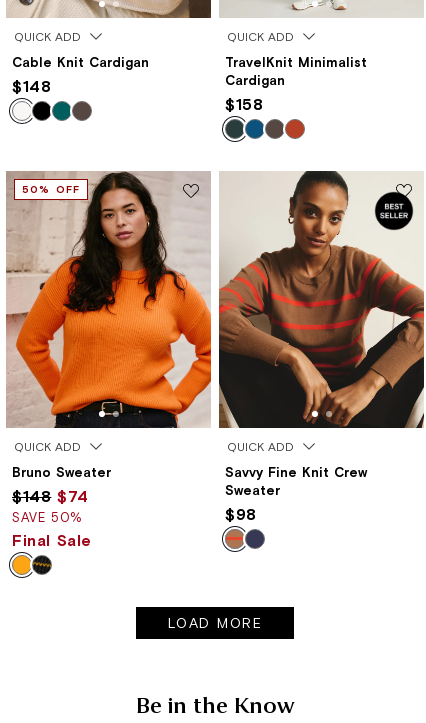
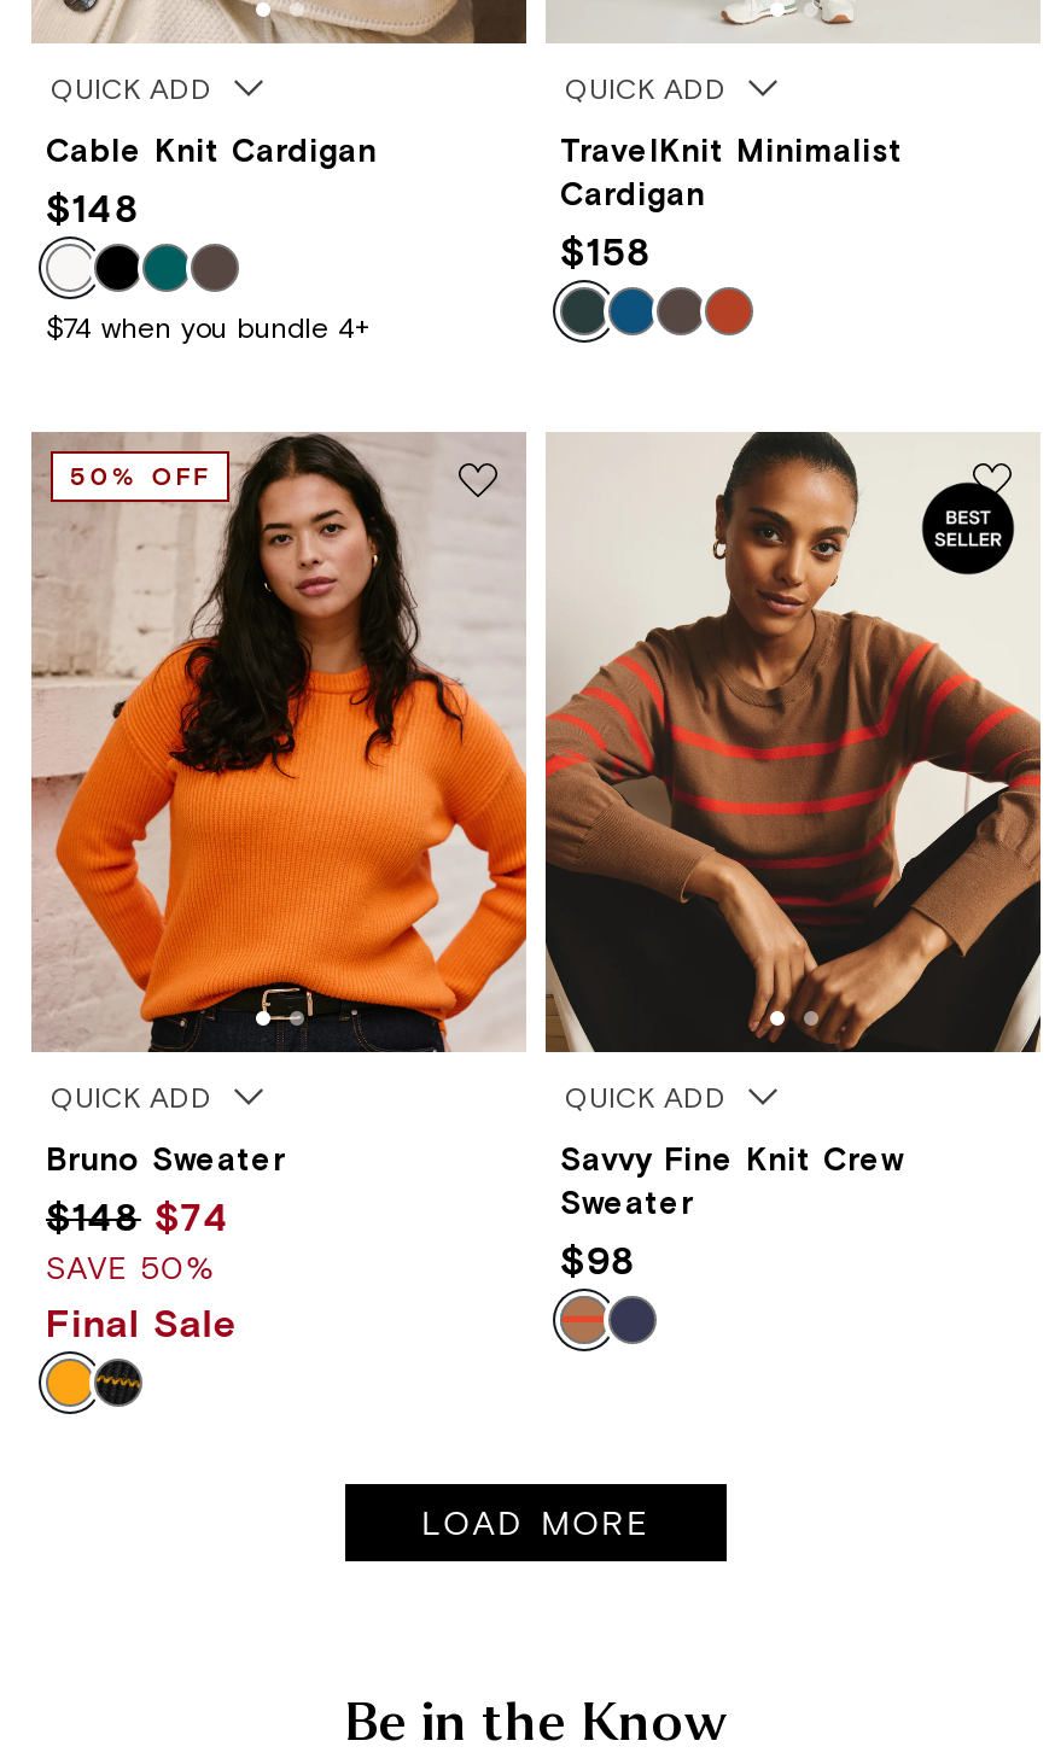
+ $74 when you bundle 4+
